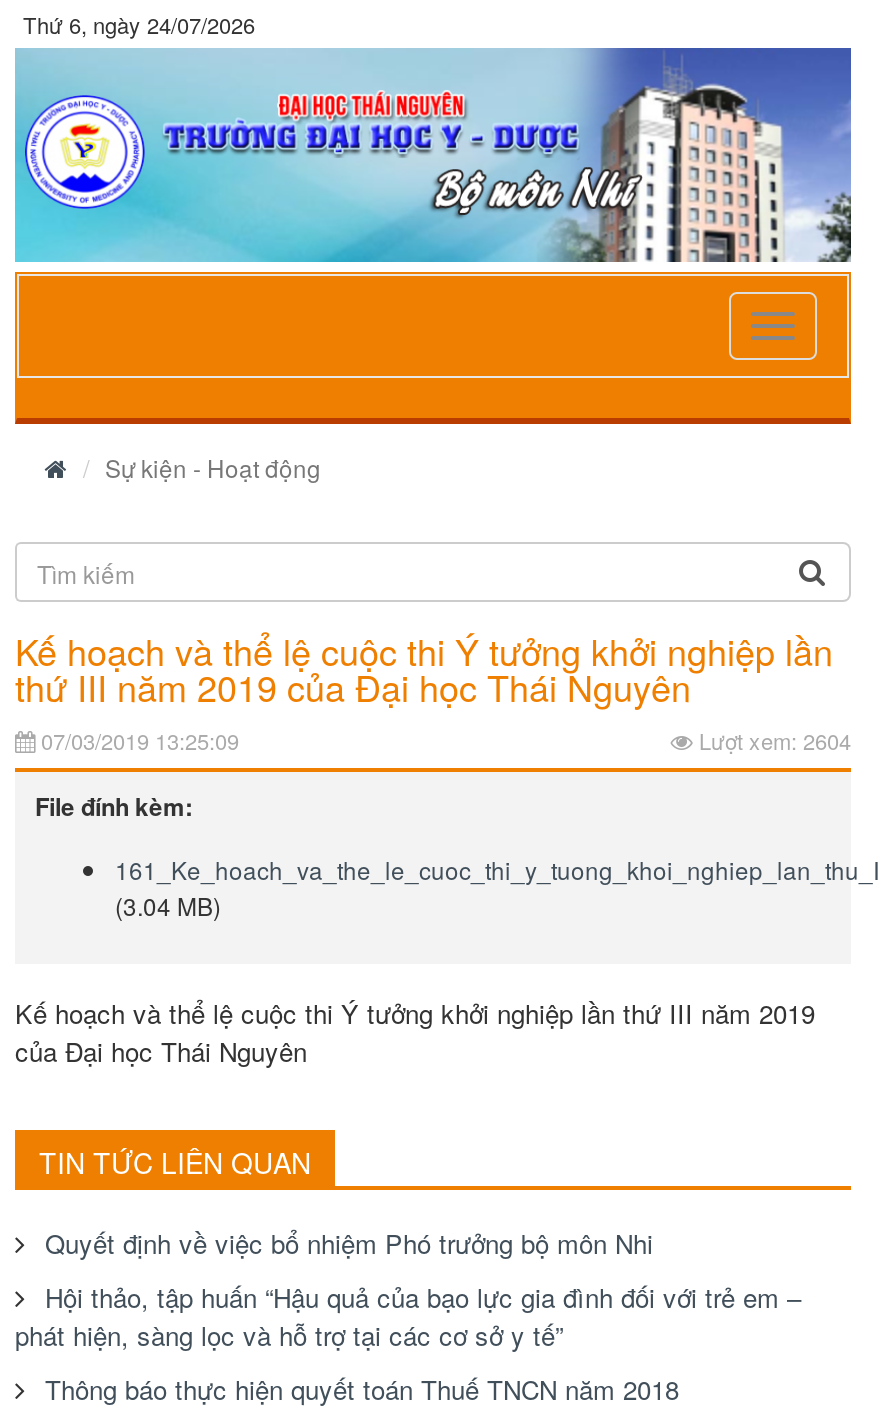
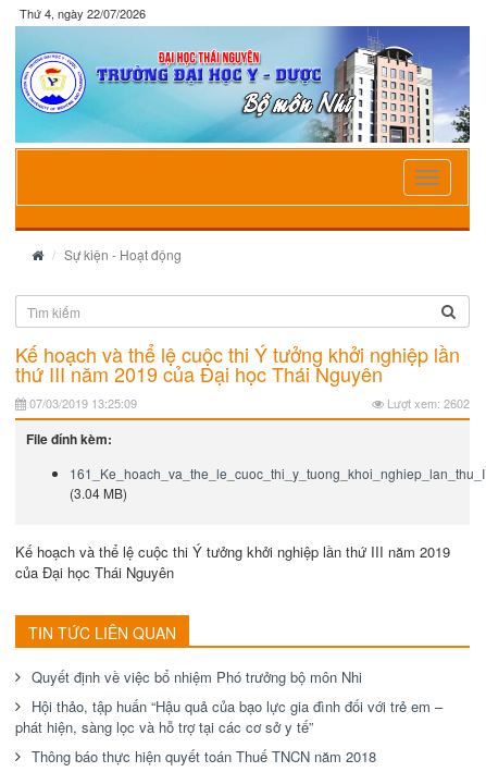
- Thứ 6, ngày 24/07/2026
+ Thứ 4, ngày 22/07/2026

- Lượt xem: 2604
+ Lượt xem: 2602
